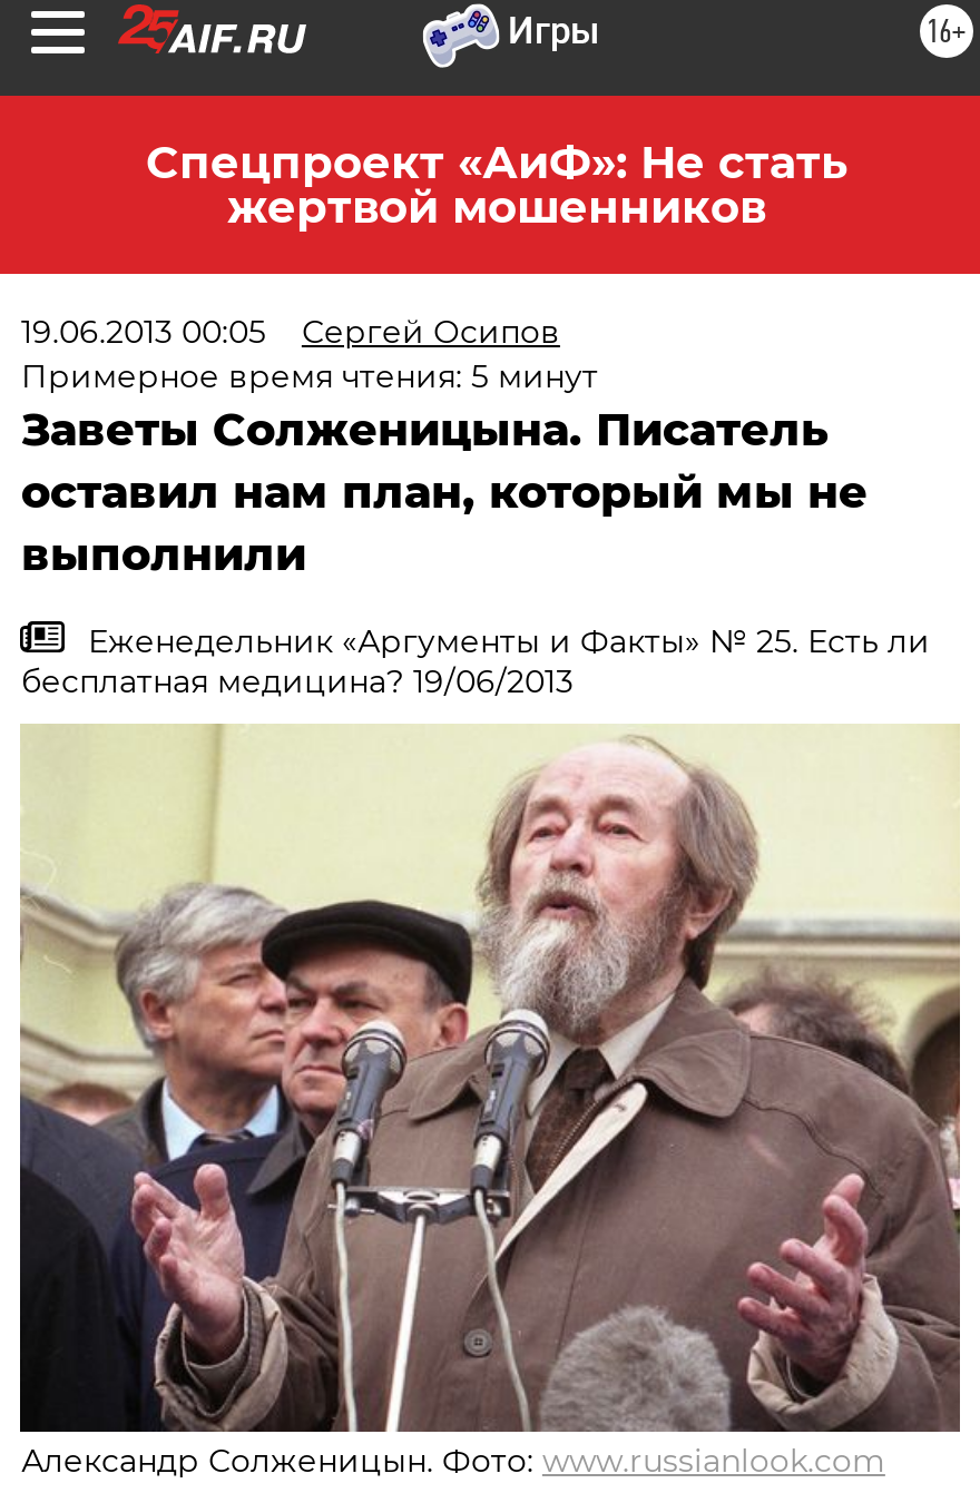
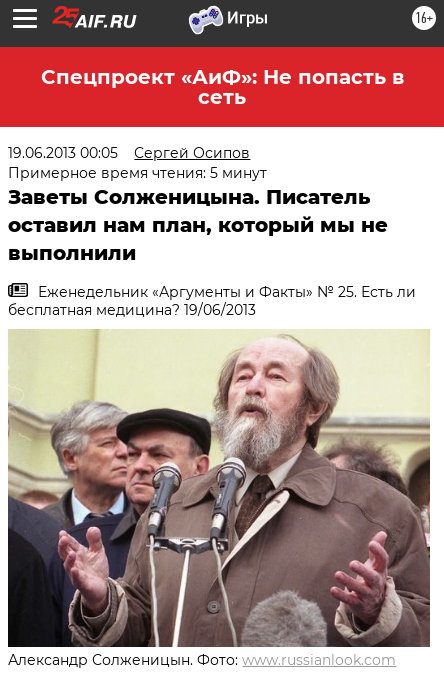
- Спецпроект «АиФ»: Не стать
- жертвой мошенников
+ Спецпроект «АиФ»: Не попасть в
+ сеть
